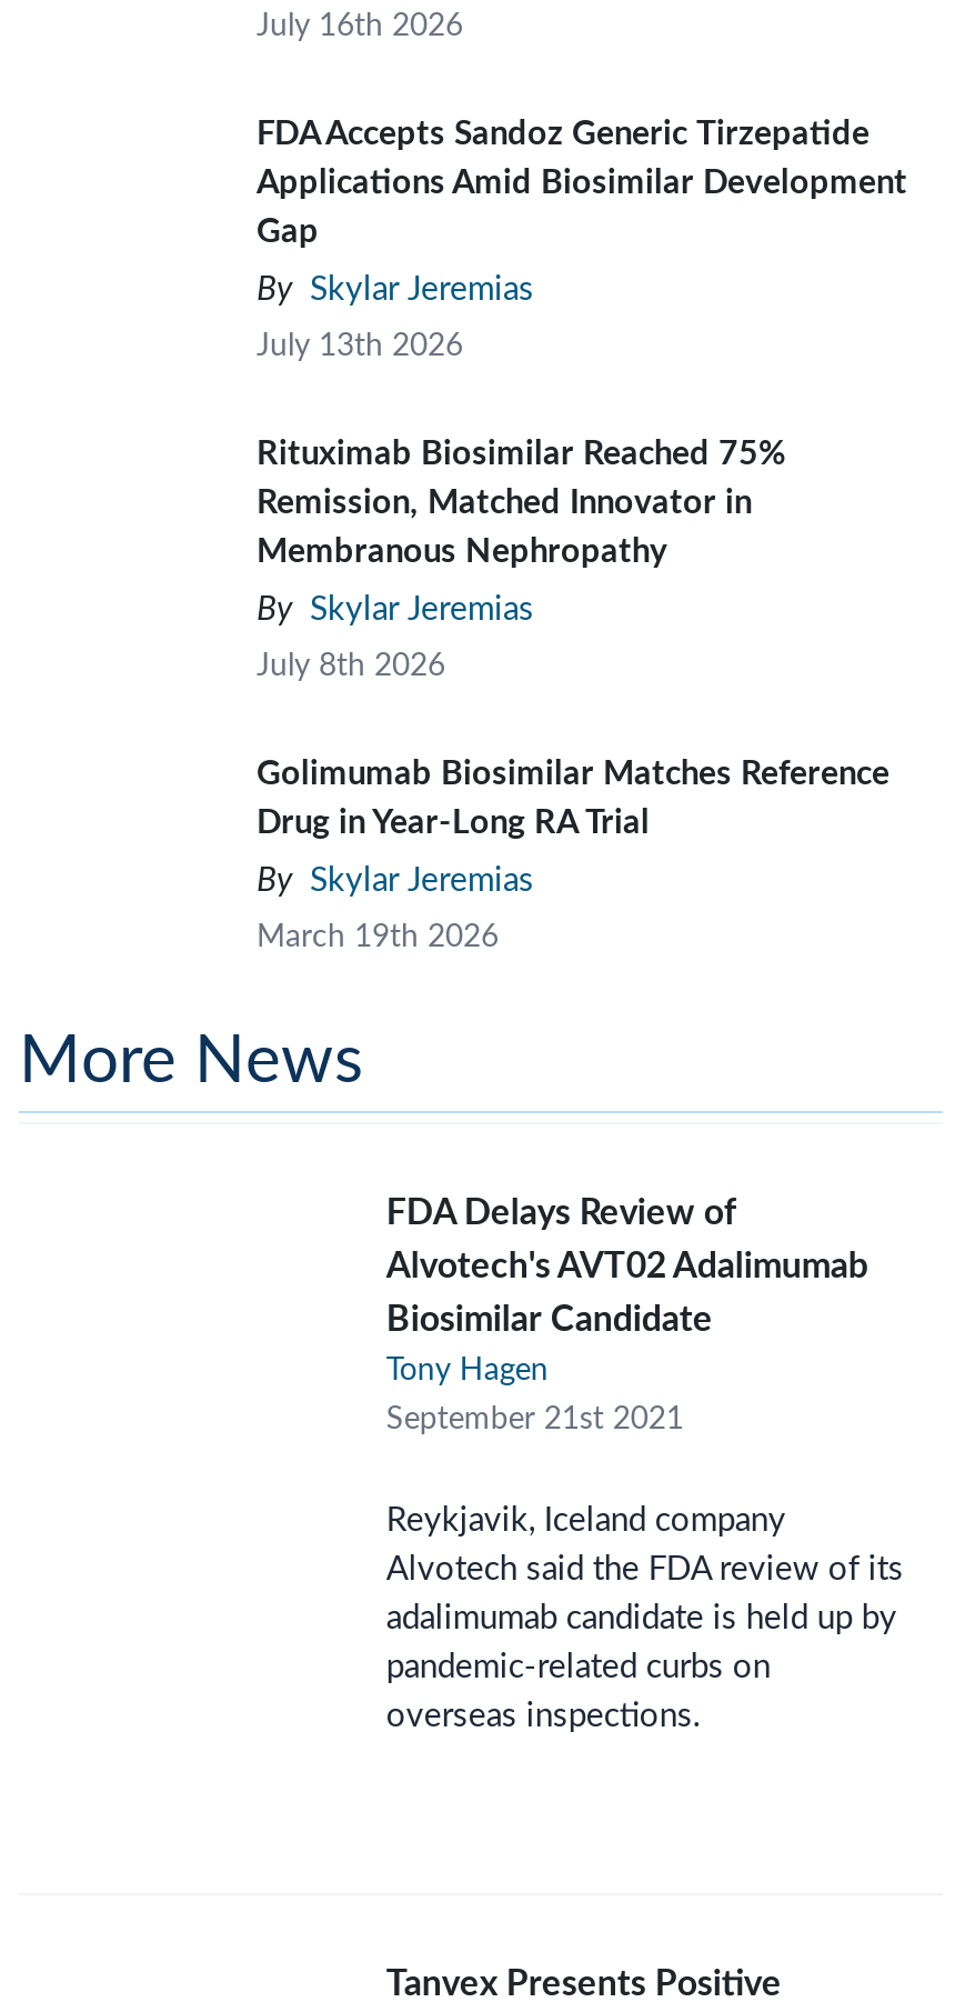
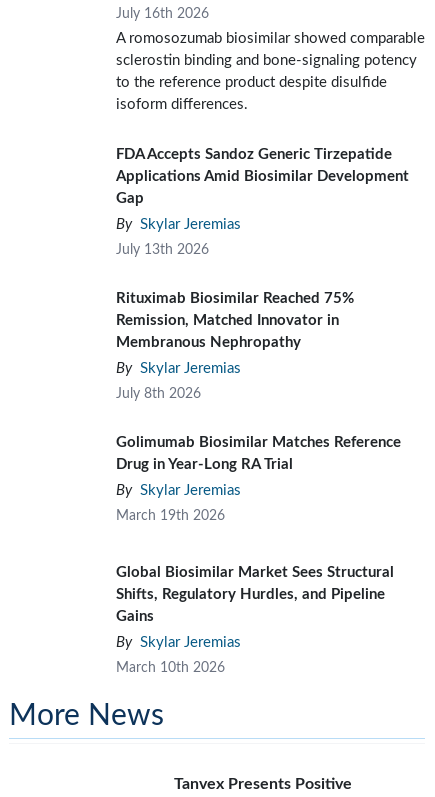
+ A romosozumab biosimilar showed comparable
+ sclerostin binding and bone-signaling potency
+ to the reference product despite disulfide
+ isoform differences.

moved down: FDA Accepts Sandoz Generic Tirzepatide | Applications Amid Biosimilar Development | Gap | ... | By Skylar Jeremias | March 19th 2026

+ Global Biosimilar Market Sees Structural
+ Shifts, Regulatory Hurdles, and Pipeline
+ Gains
+ By Skylar Jeremias
+ March 10th 2026

moved down: More News

- FDA Delays Review of
- Alvotech's AVT02 Adalimumab
- Biosimilar Candidate
- Tony Hagen
- September 21st 2021
- Reykjavik, Iceland company
- Alvotech said the FDA review of its
- adalimumab candidate is held up by
- pandemic-related curbs on
- overseas inspections.
